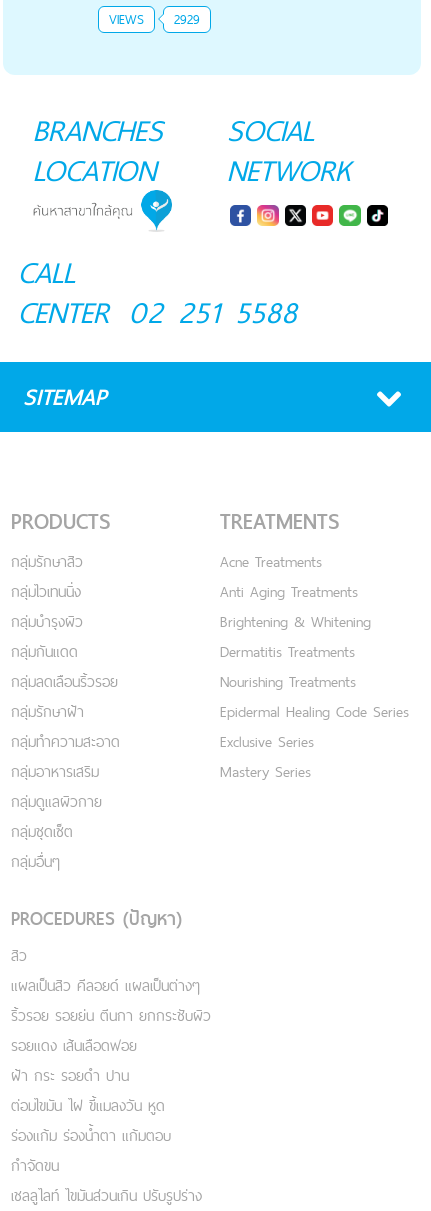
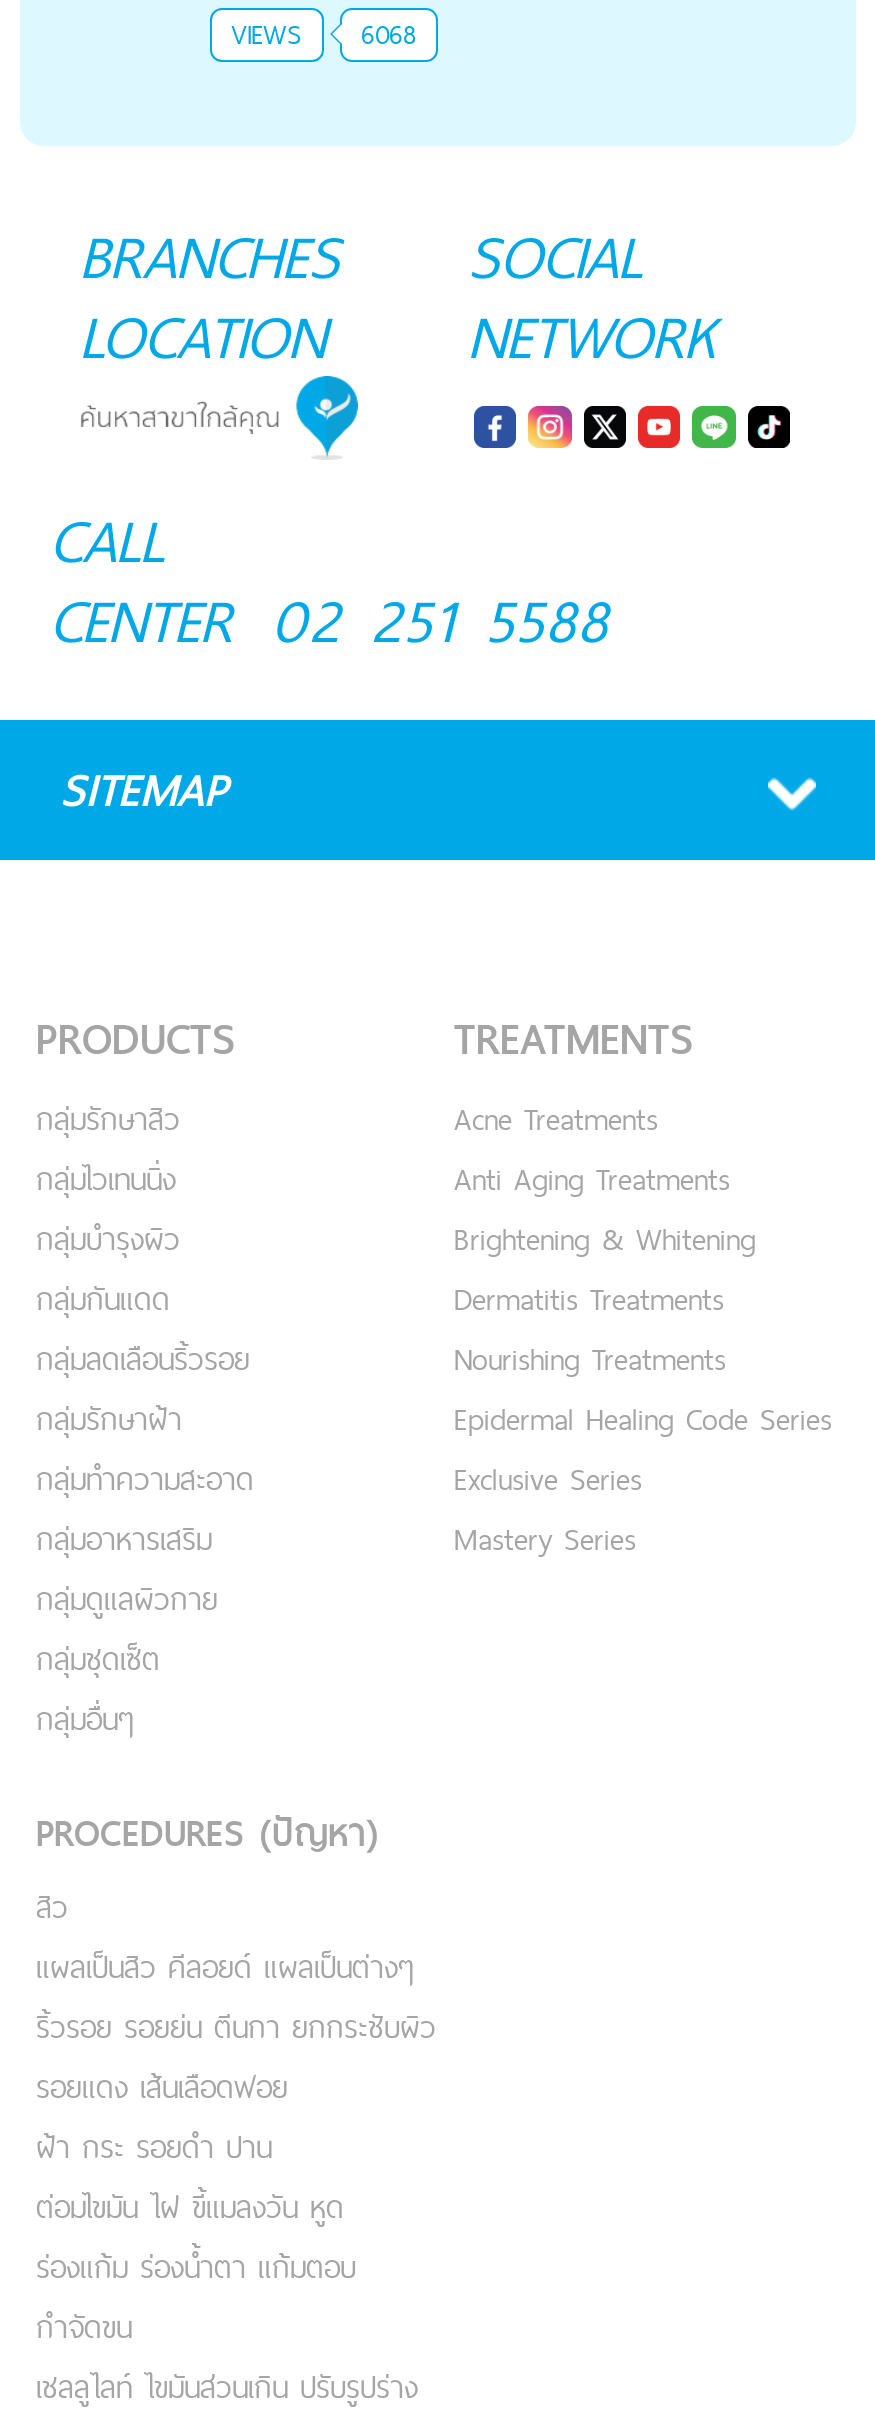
- VIEWS 2929
+ VIEWS 6068
